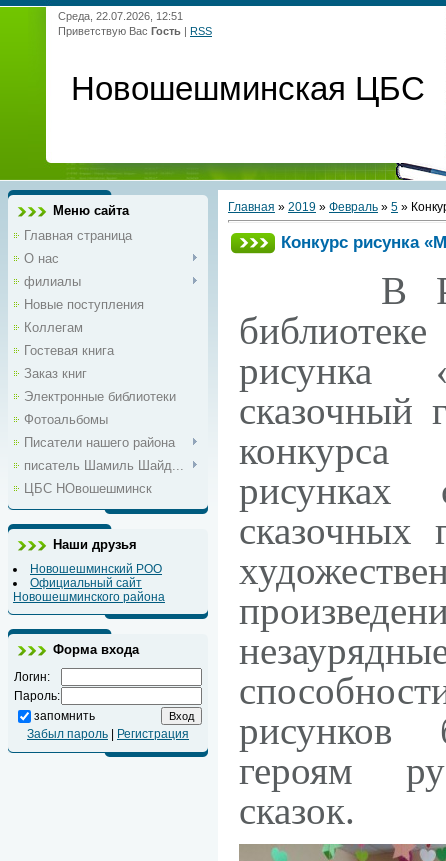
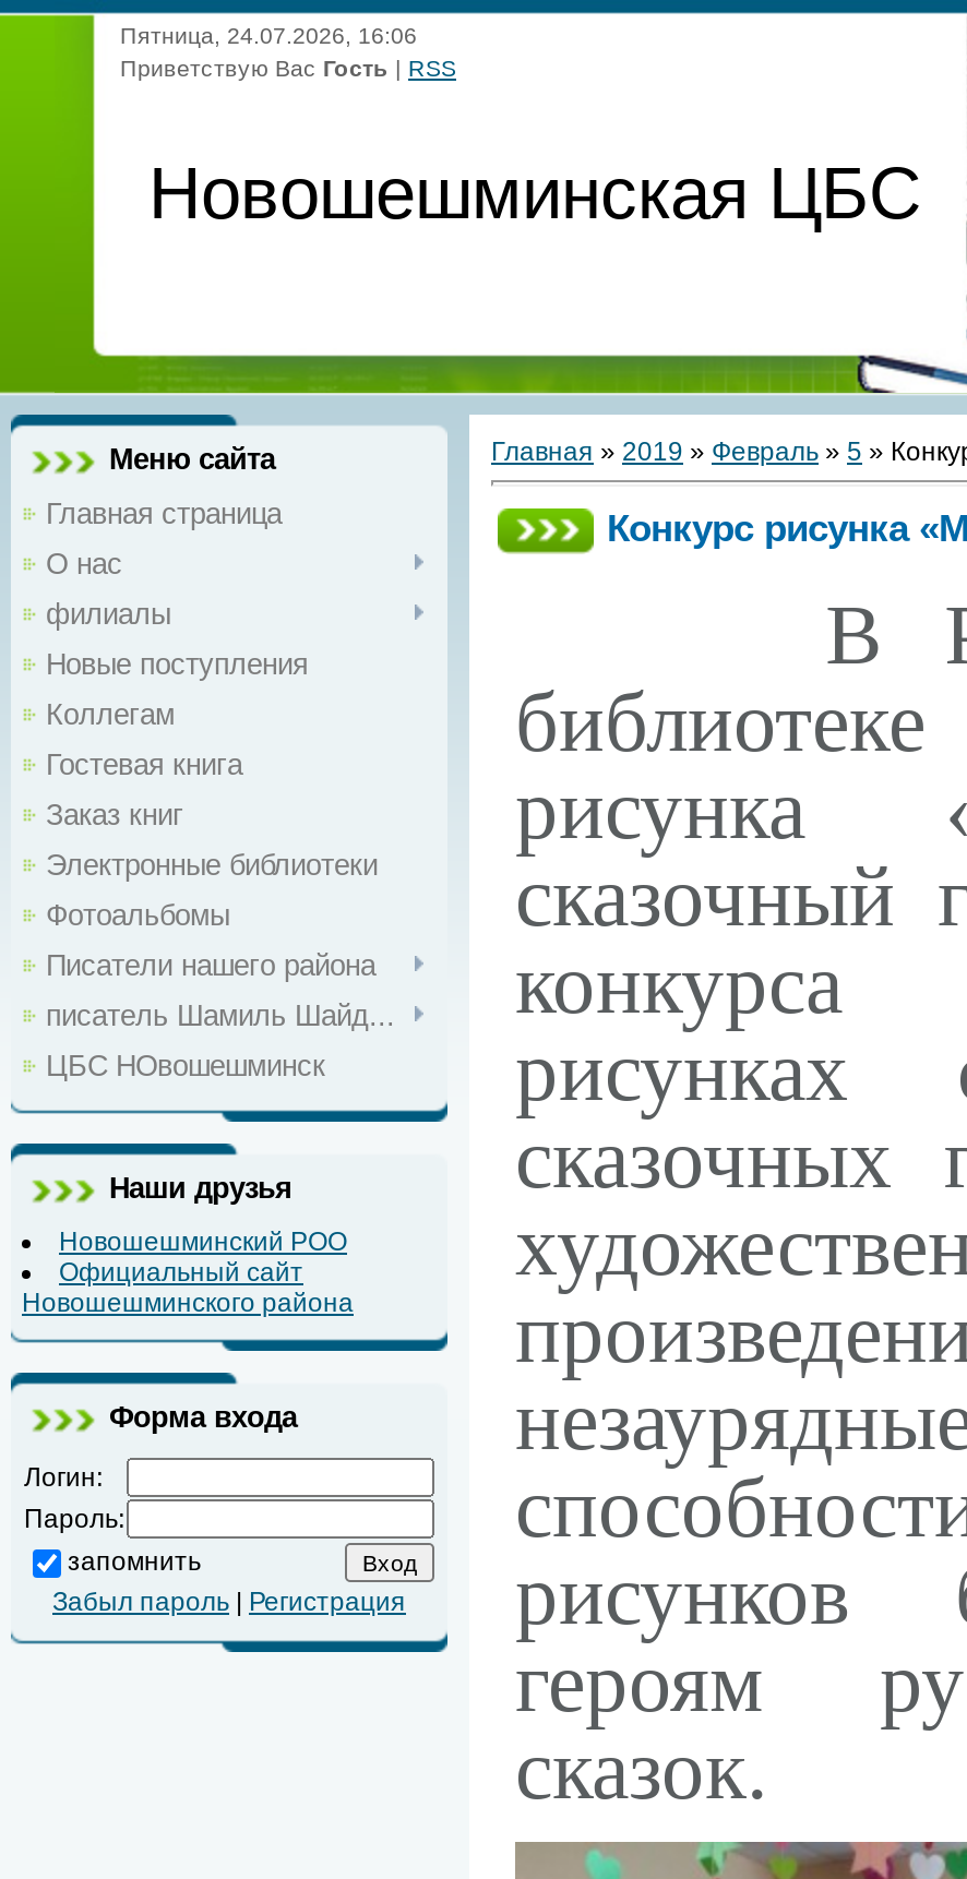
- Среда, 22.07.2026, 12:51
+ Пятница, 24.07.2026, 16:06
